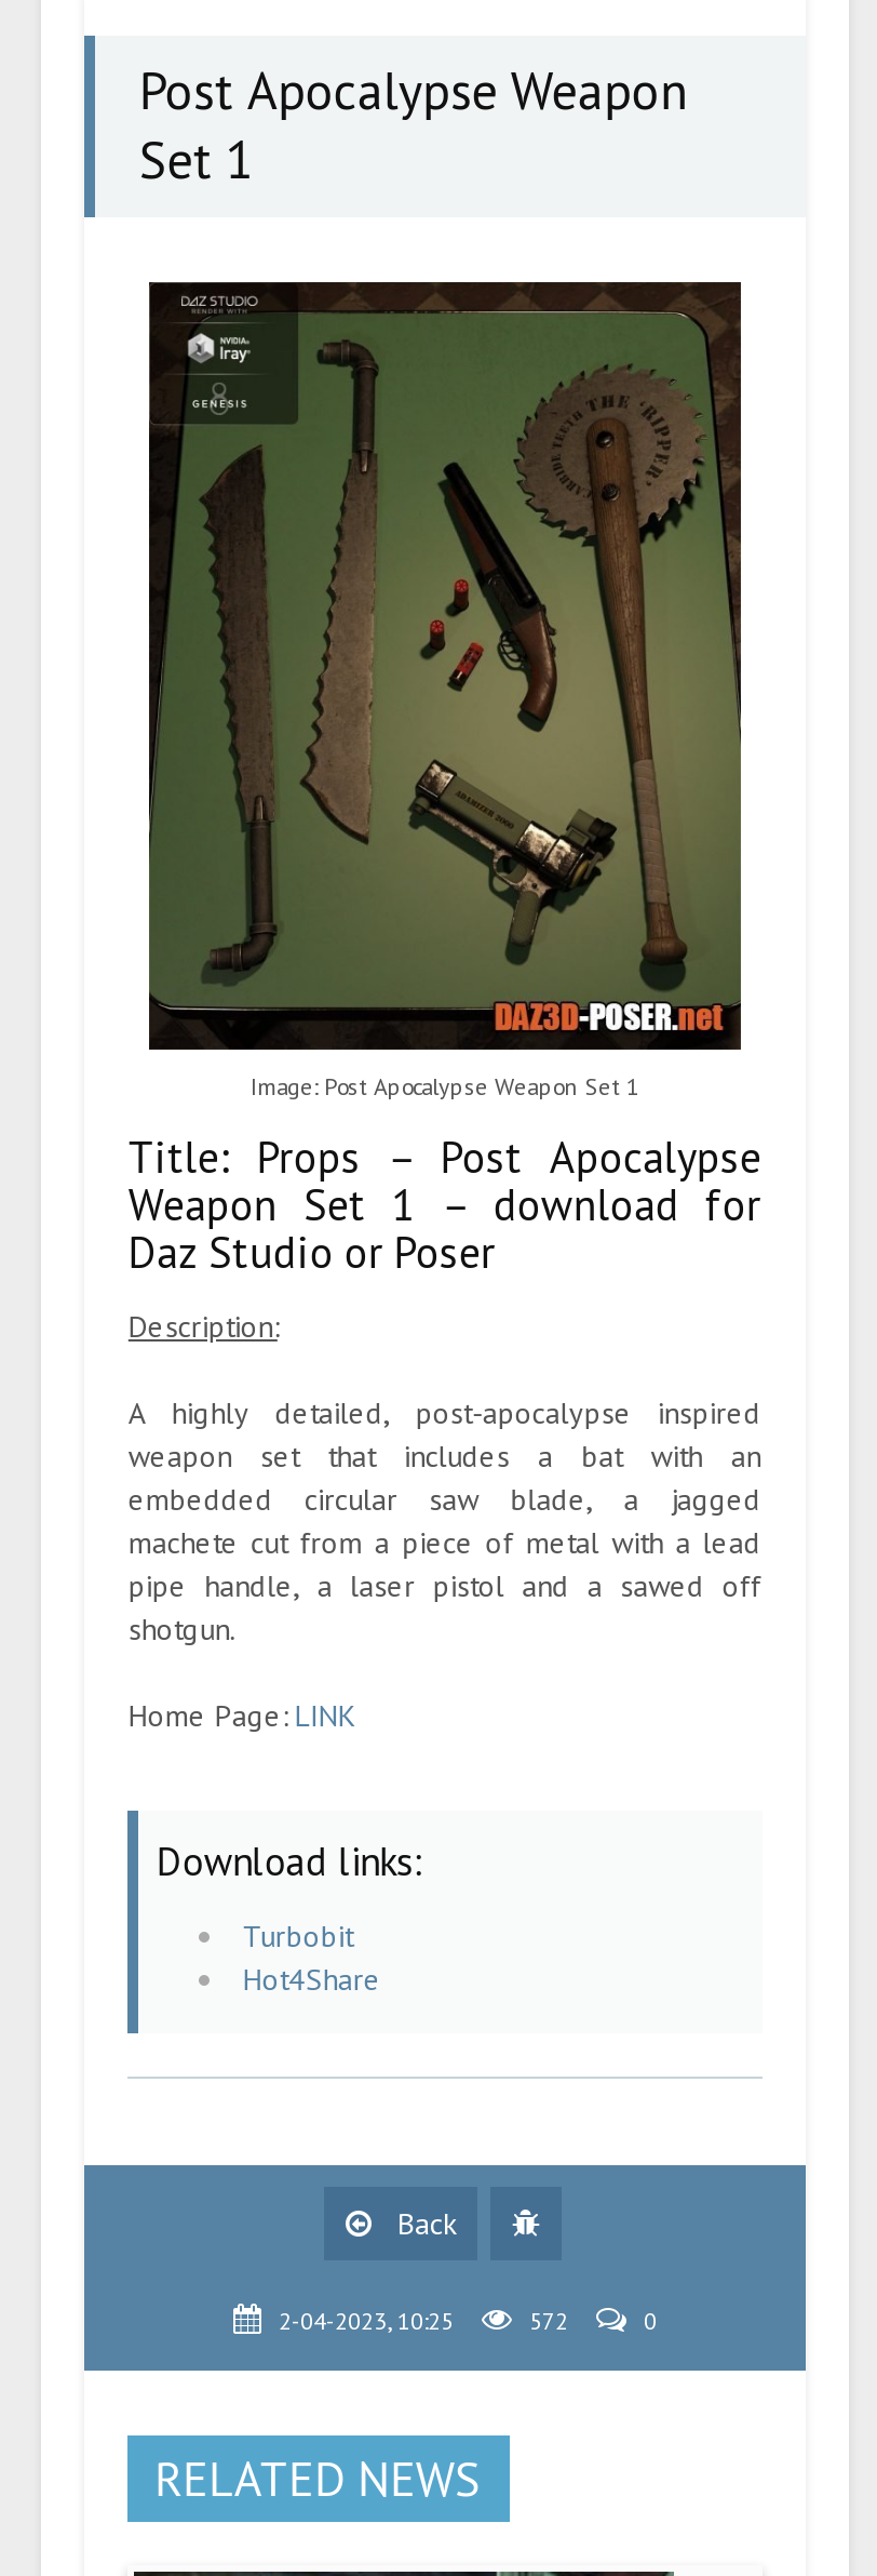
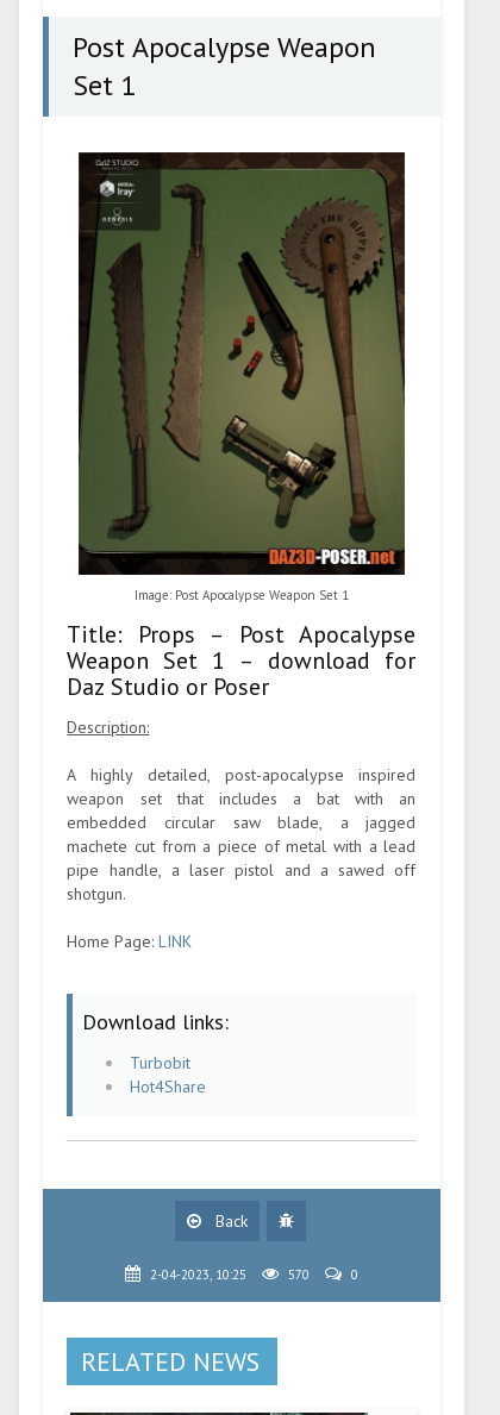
- 572
+ 570
